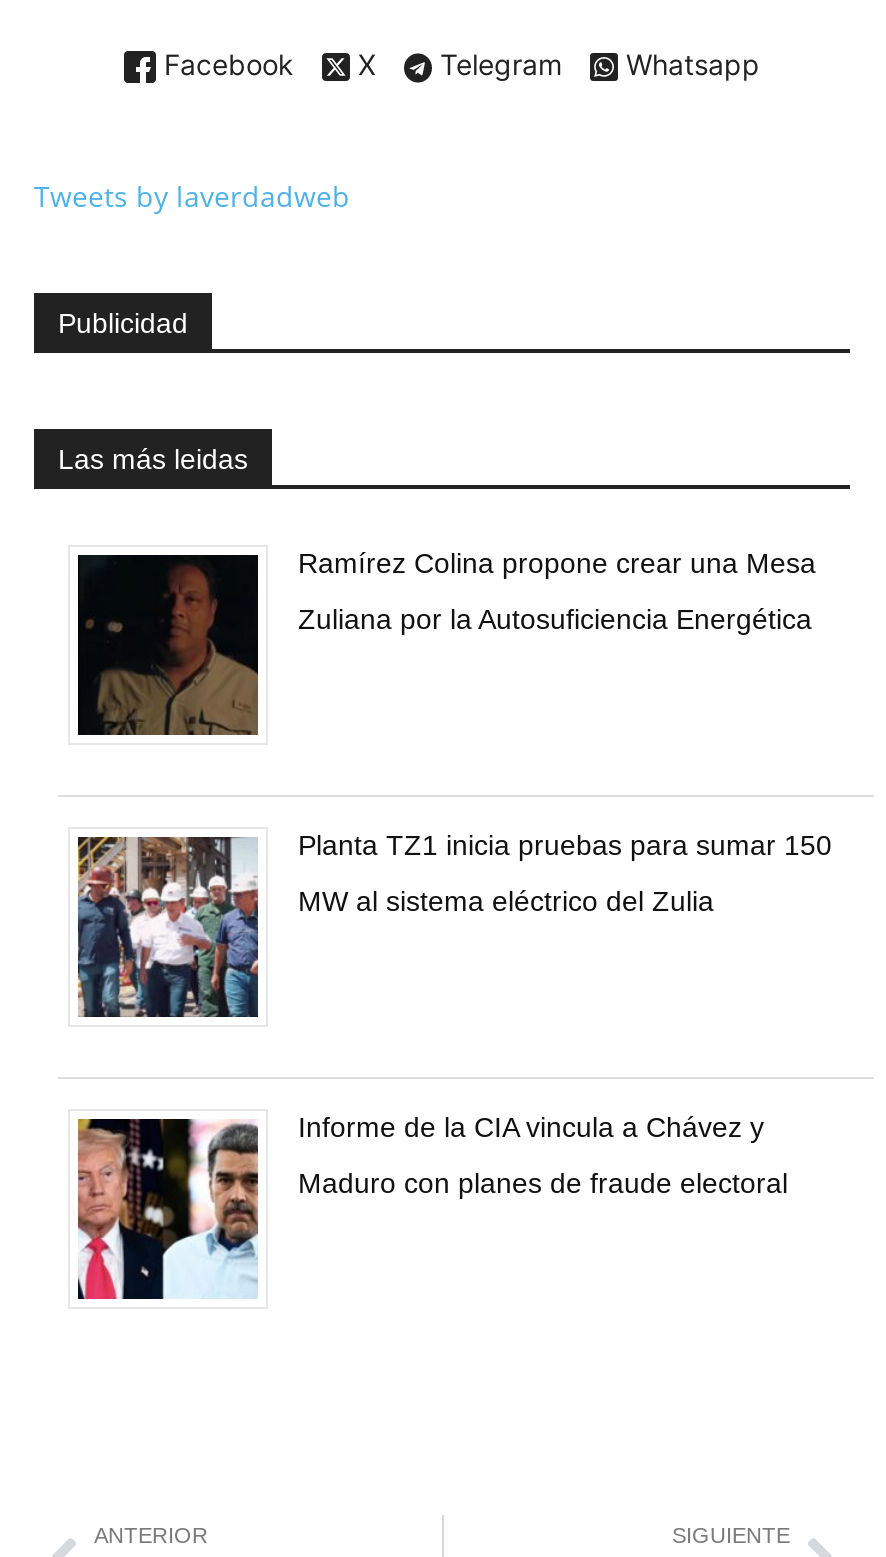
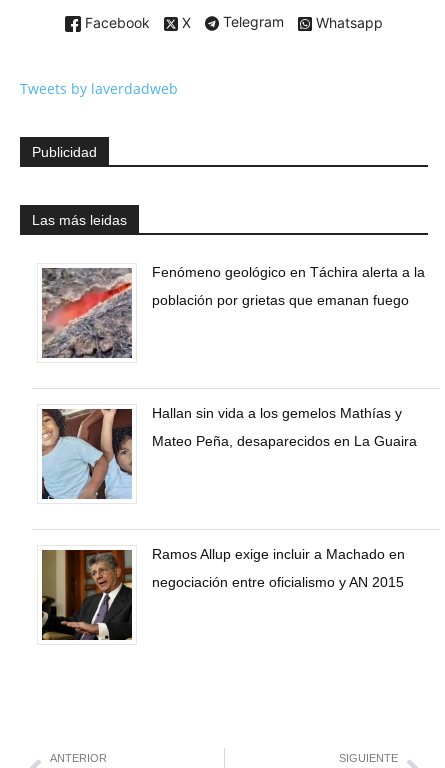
- [image]
- Ramírez Colina propone crear una Mesa
+ [image]
+ Fenómeno geológico en Táchira alerta a la

- Zuliana por la Autosuficiencia Energética
+ población por grietas que emanan fuego

- [image]
- Planta TZ1 inicia pruebas para sumar 150
+ [image]
+ Hallan sin vida a los gemelos Mathías y

- MW al sistema eléctrico del Zulia
+ Mateo Peña, desaparecidos en La Guaira

- [image]
- Informe de la CIA vincula a Chávez y
+ [image]
+ Ramos Allup exige incluir a Machado en

- Maduro con planes de fraude electoral
+ negociación entre oficialismo y AN 2015
